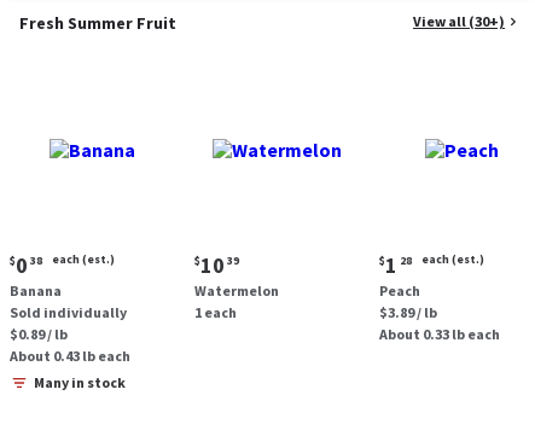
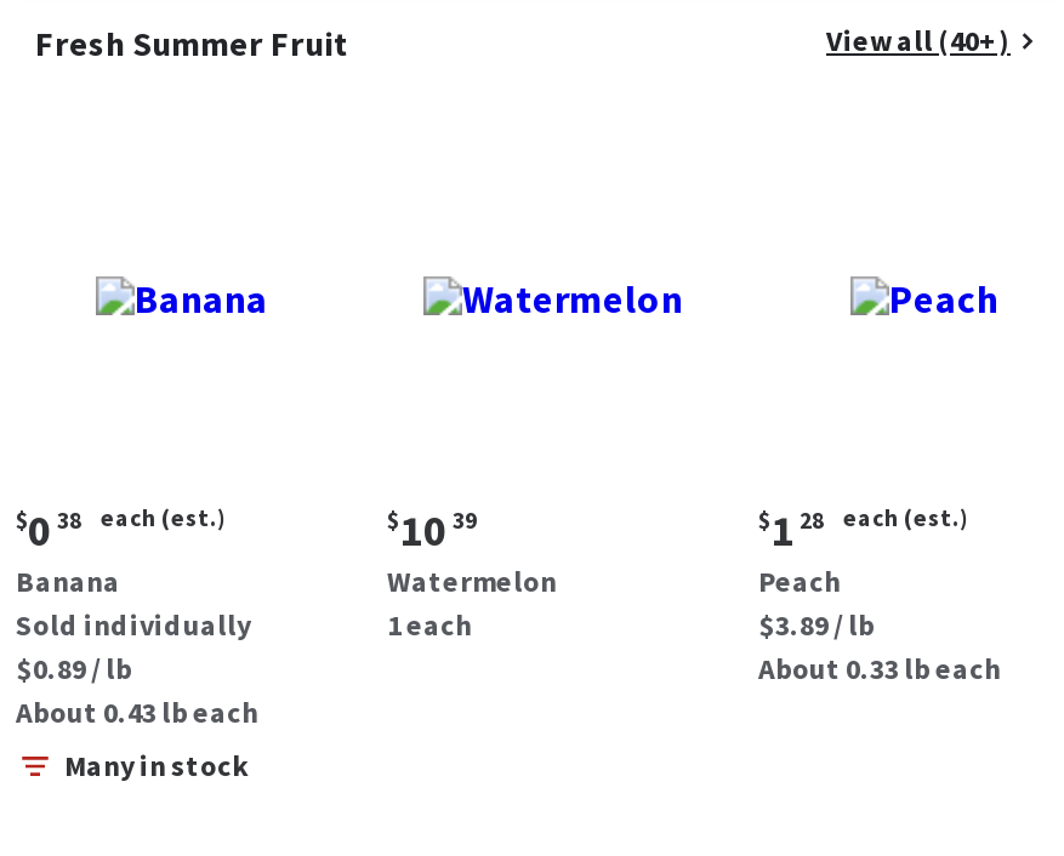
- View all (30+)
+ View all (40+)
